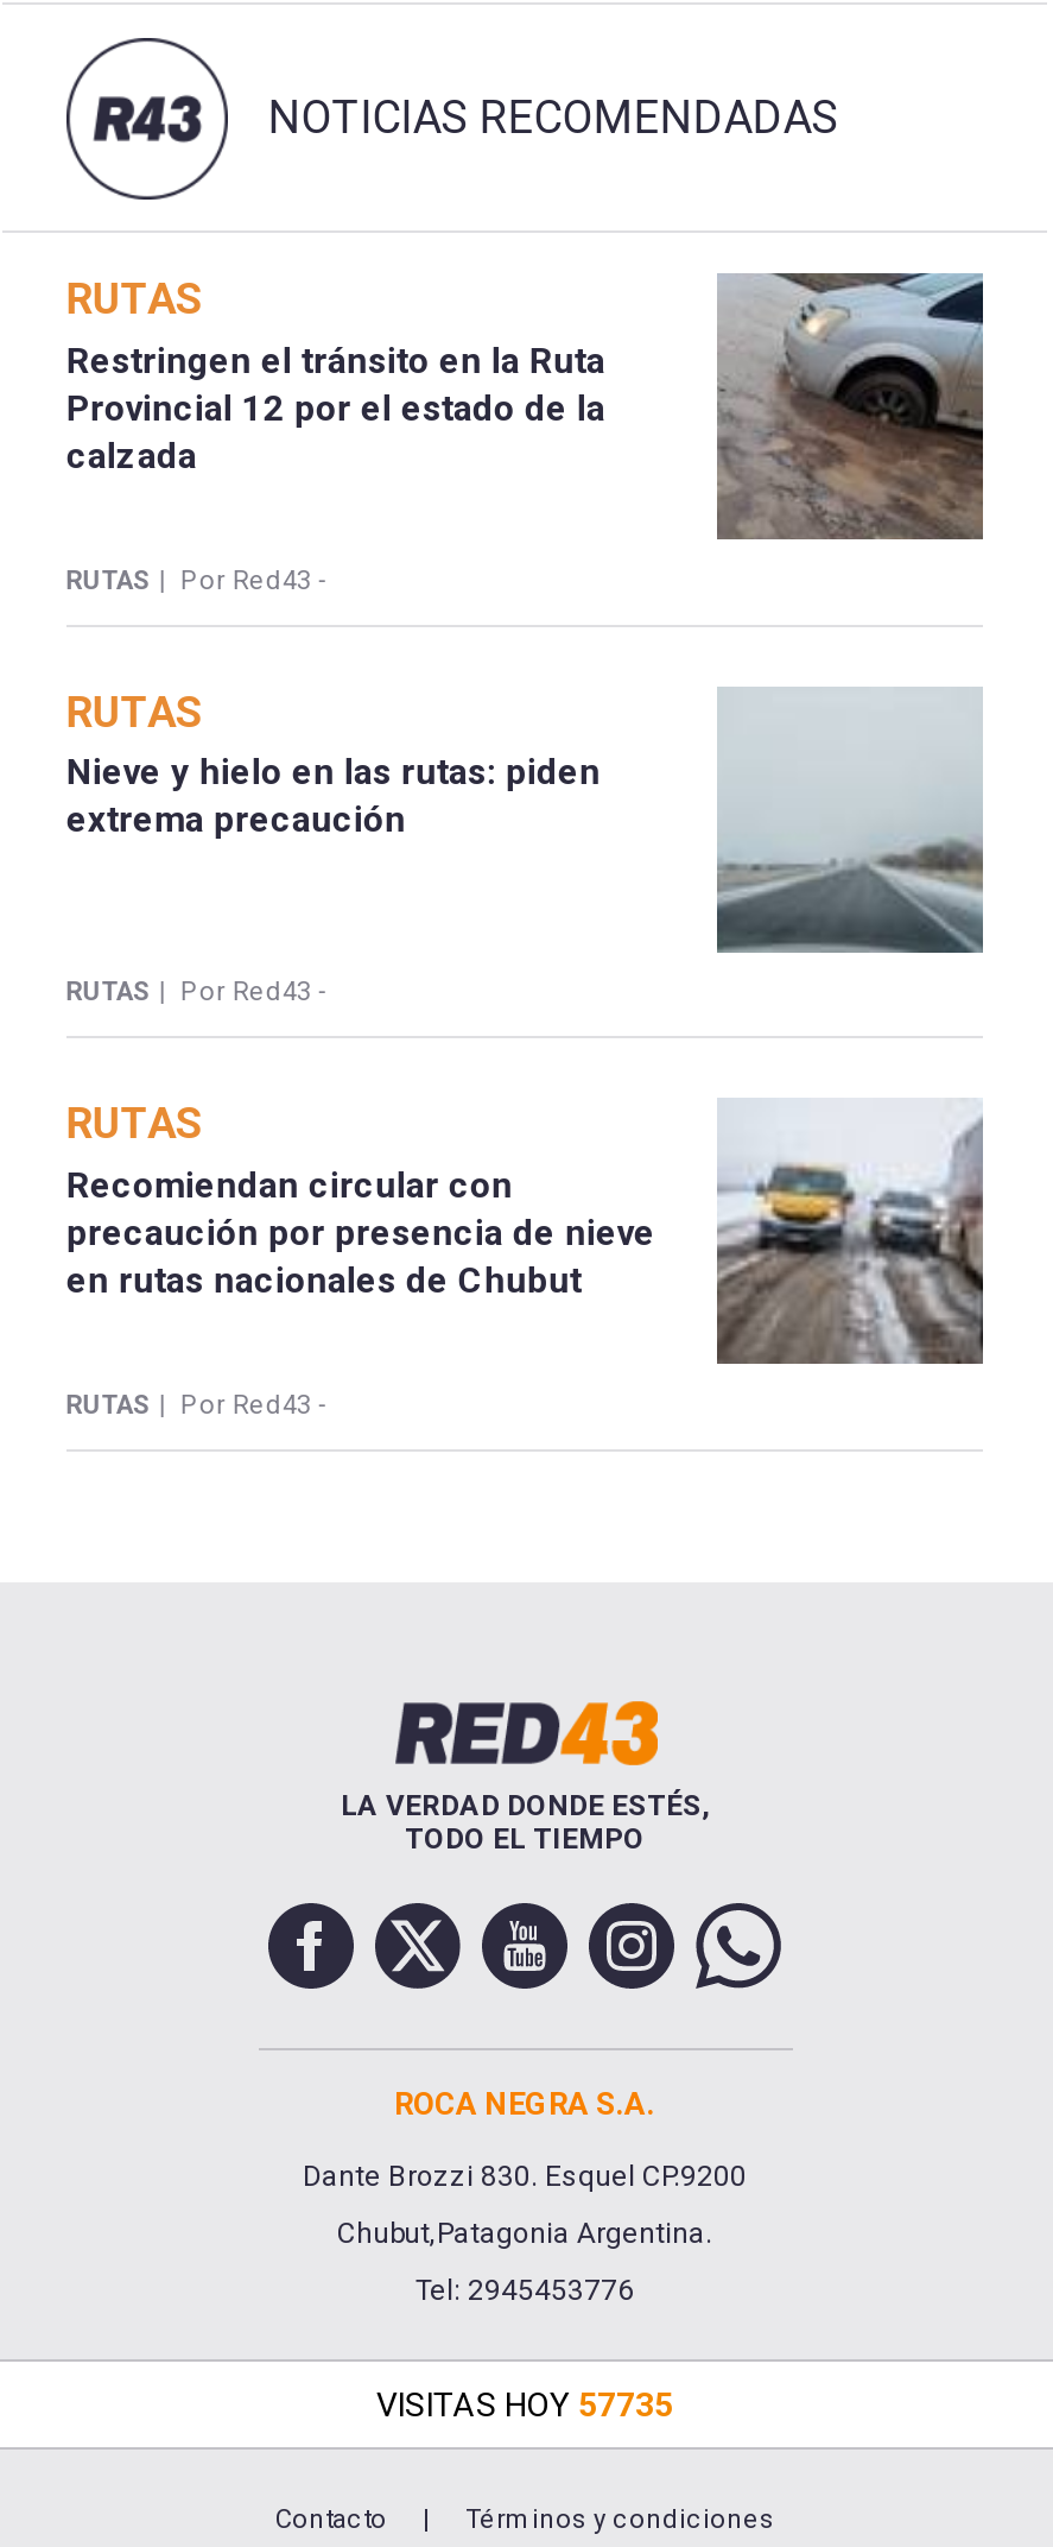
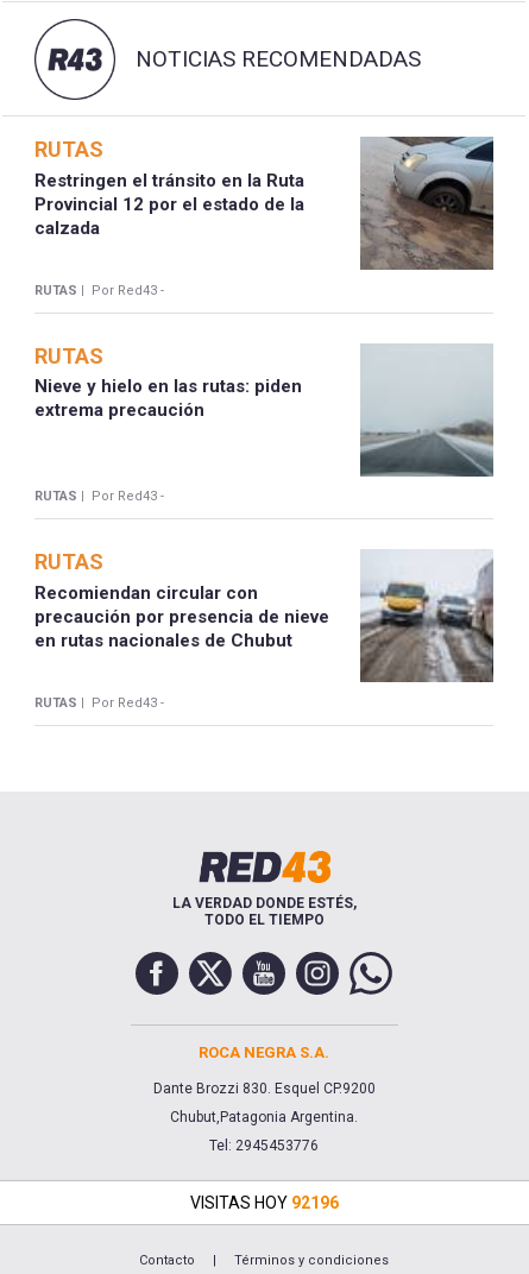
- VISITAS HOY 57735
+ VISITAS HOY 92196
